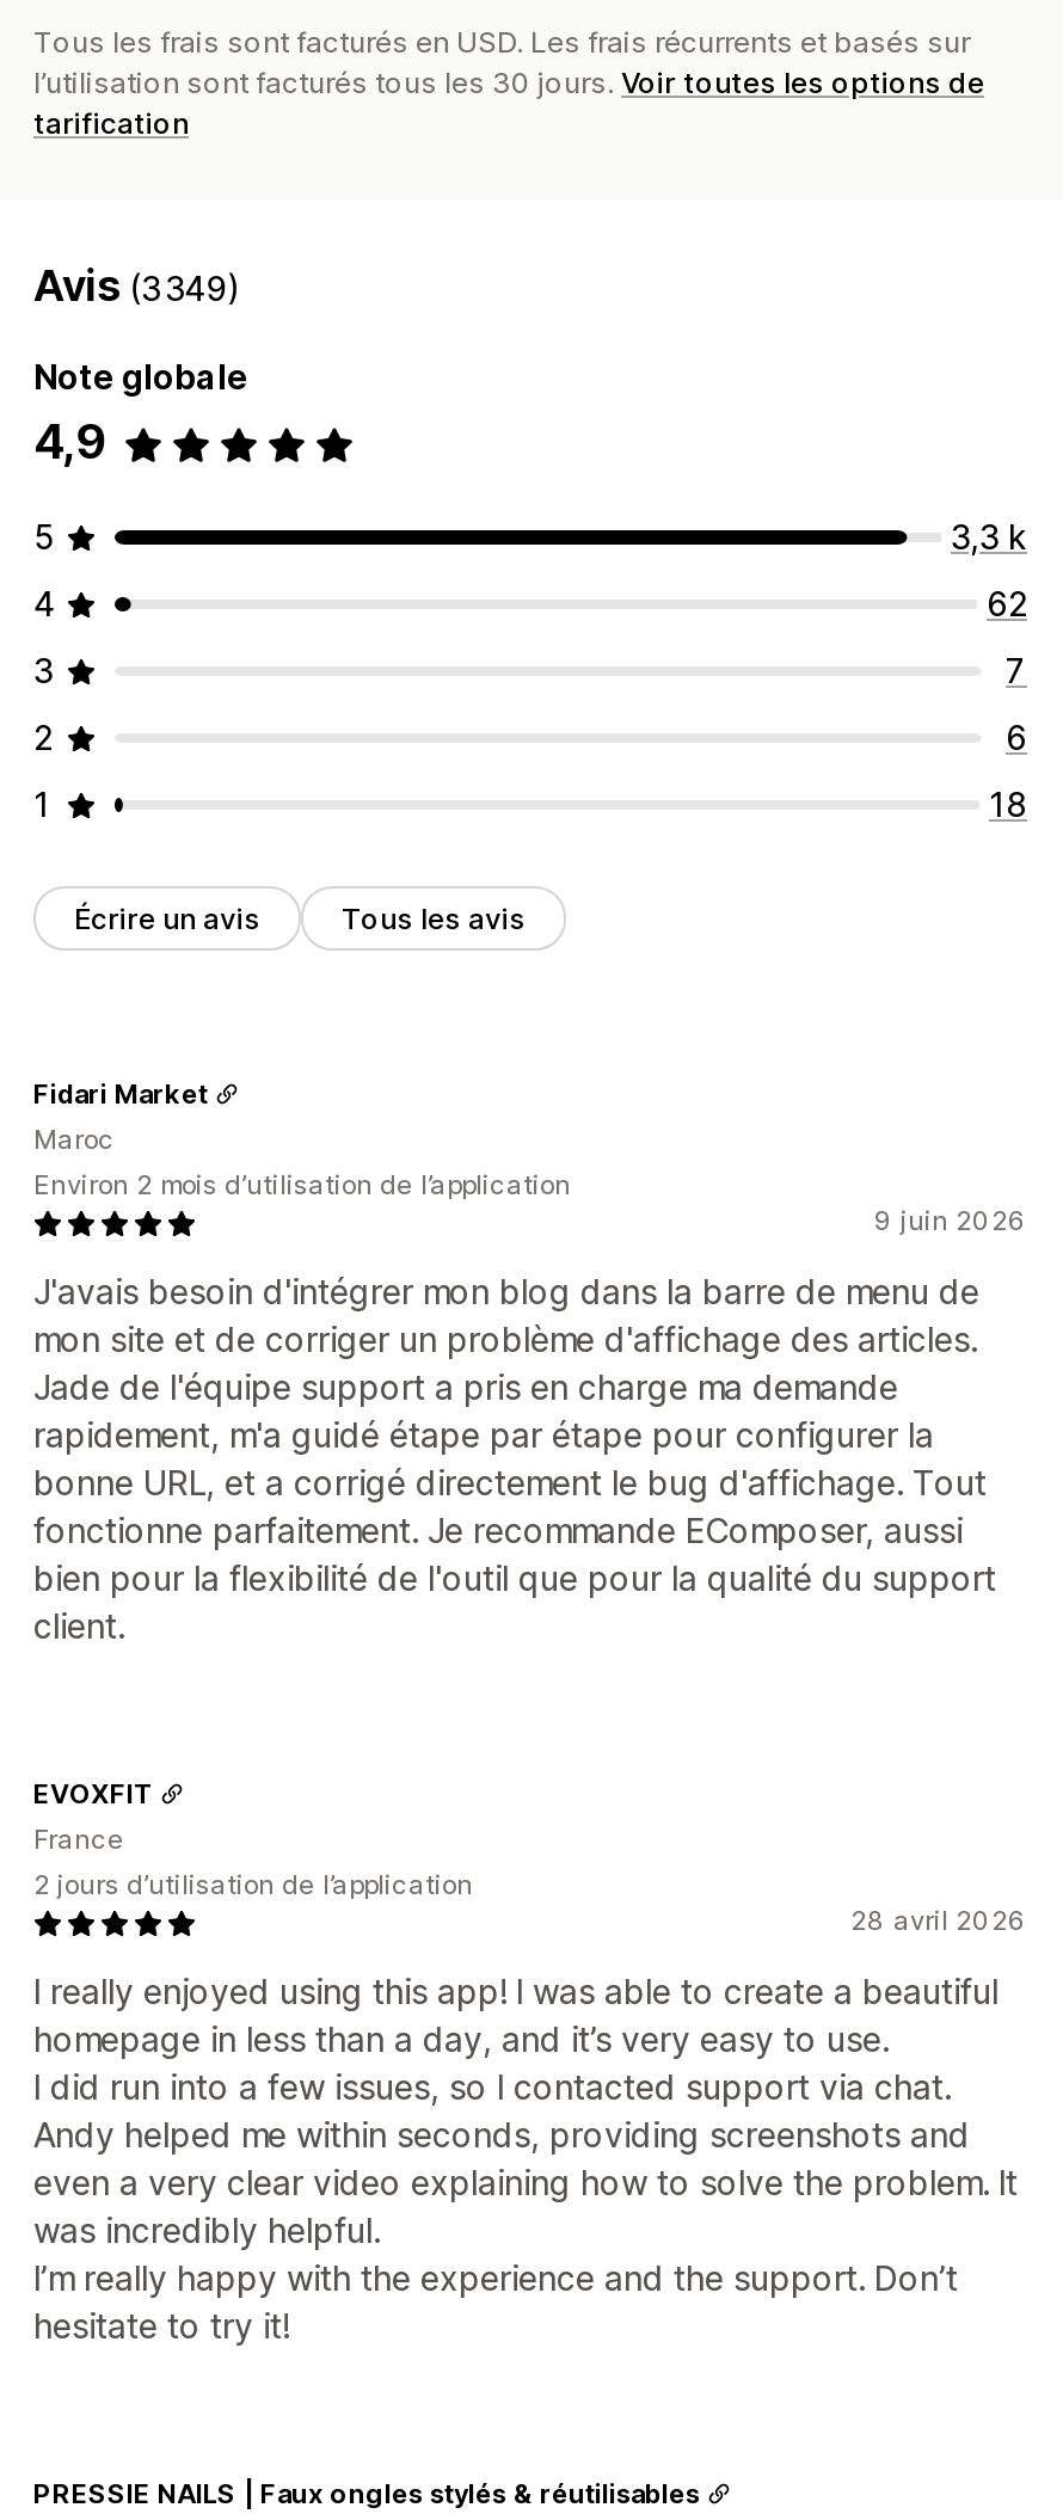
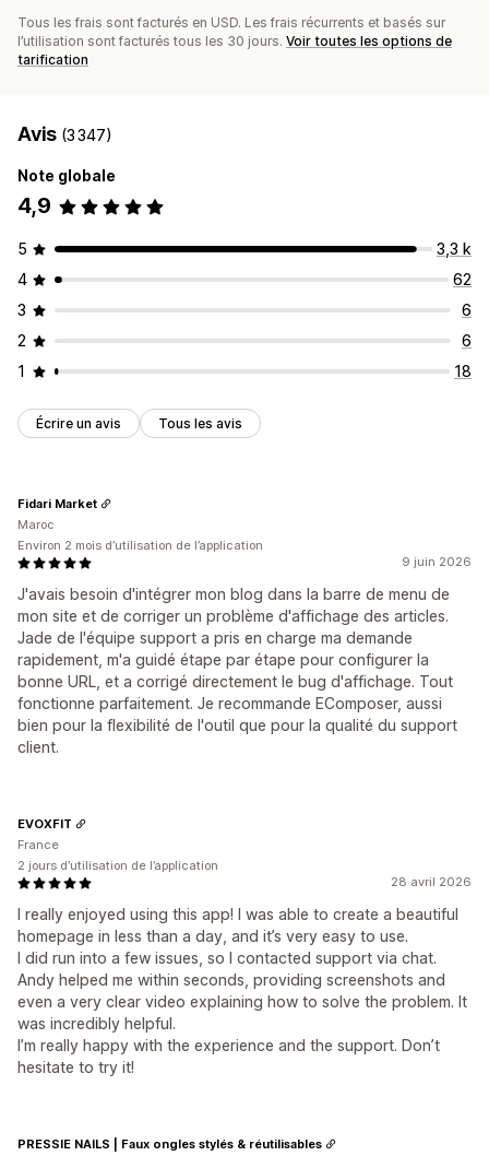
- Avis (3 349)
+ Avis (3 347)

- 7
+ 6
